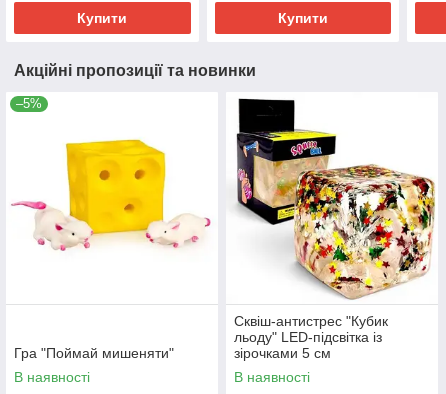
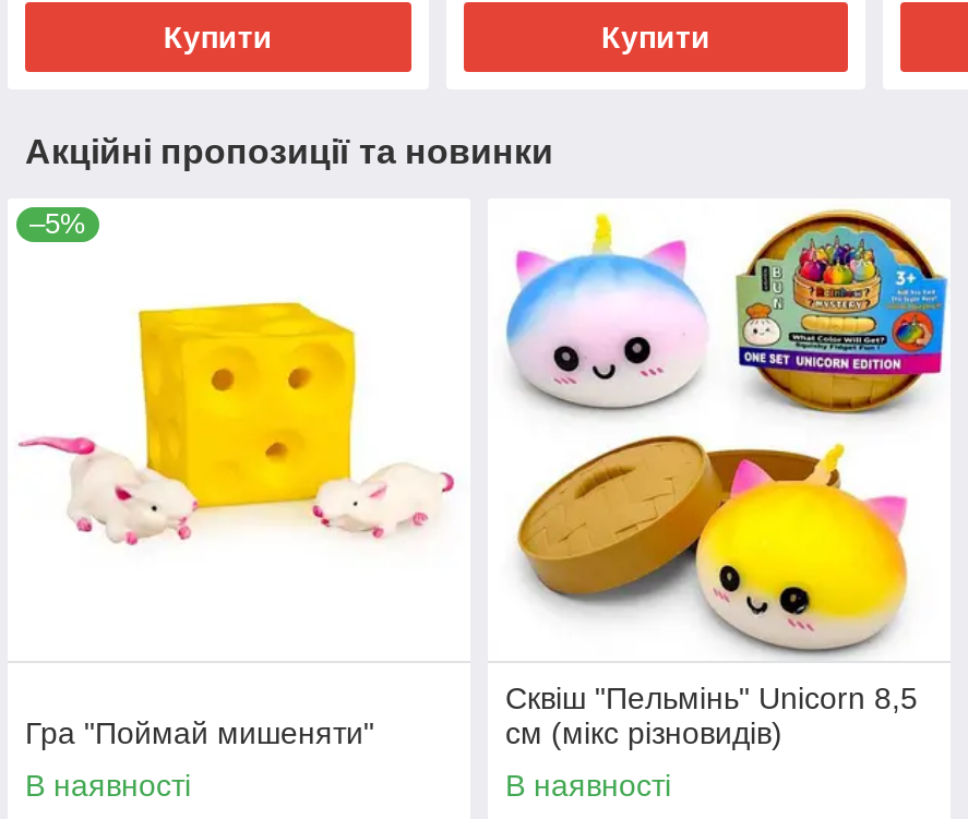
- [image]
- Сквіш-антистрес "Кубик
- льоду" LED-підсвітка із
- зірочками 5 см
+ [image]
+ Сквіш "Пельмінь" Unicorn 8,5
+ см (мікс різновидів)
